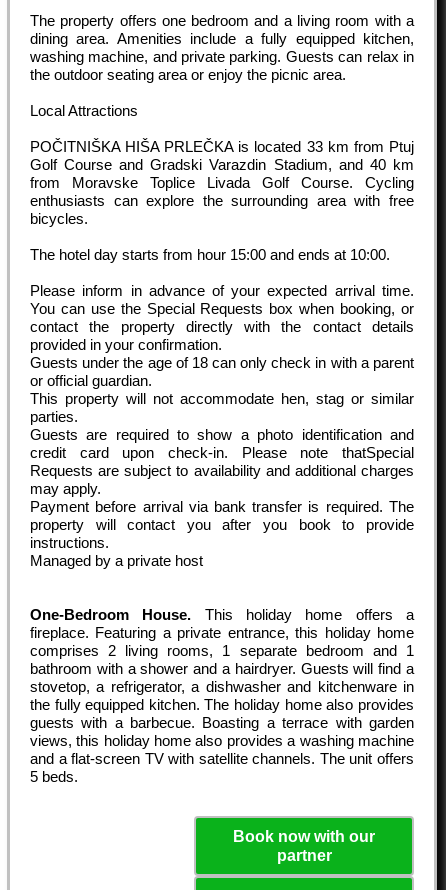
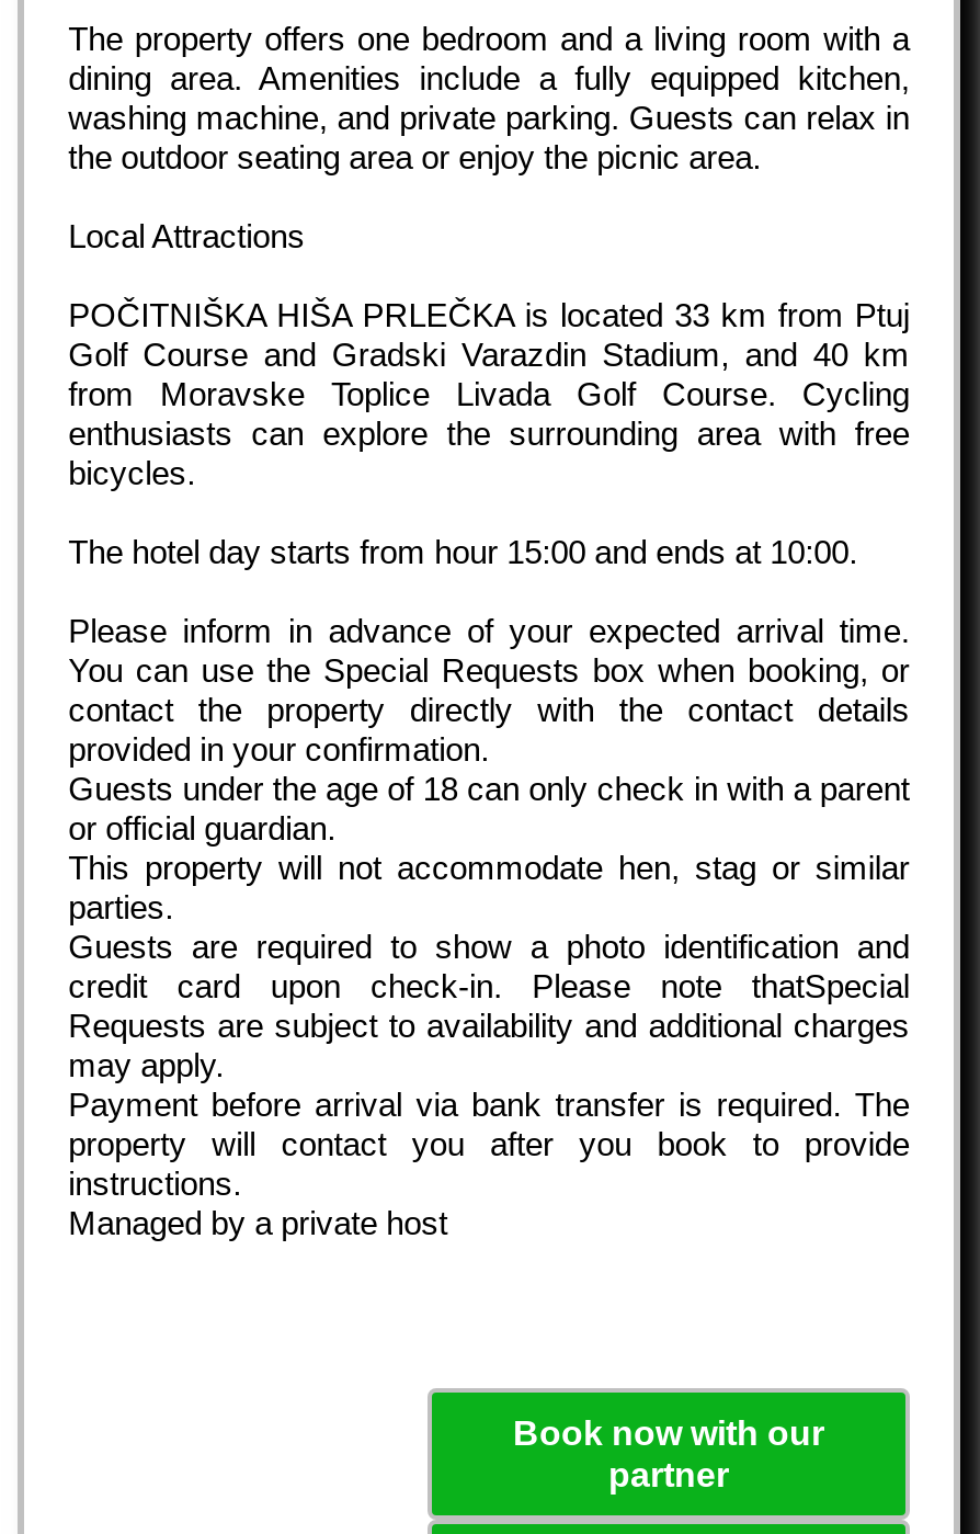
- One-Bedroom House. This holiday home offers a
- fireplace. Featuring a private entrance, this holiday home
- comprises 2 living rooms, 1 separate bedroom and 1
- bathroom with a shower and a hairdryer. Guests will find a
- stovetop, a refrigerator, a dishwasher and kitchenware in
- the fully equipped kitchen. The holiday home also provides
- guests with a barbecue. Boasting a terrace with garden
- views, this holiday home also provides a washing machine
- and a flat-screen TV with satellite channels. The unit offers
- 5 beds.
